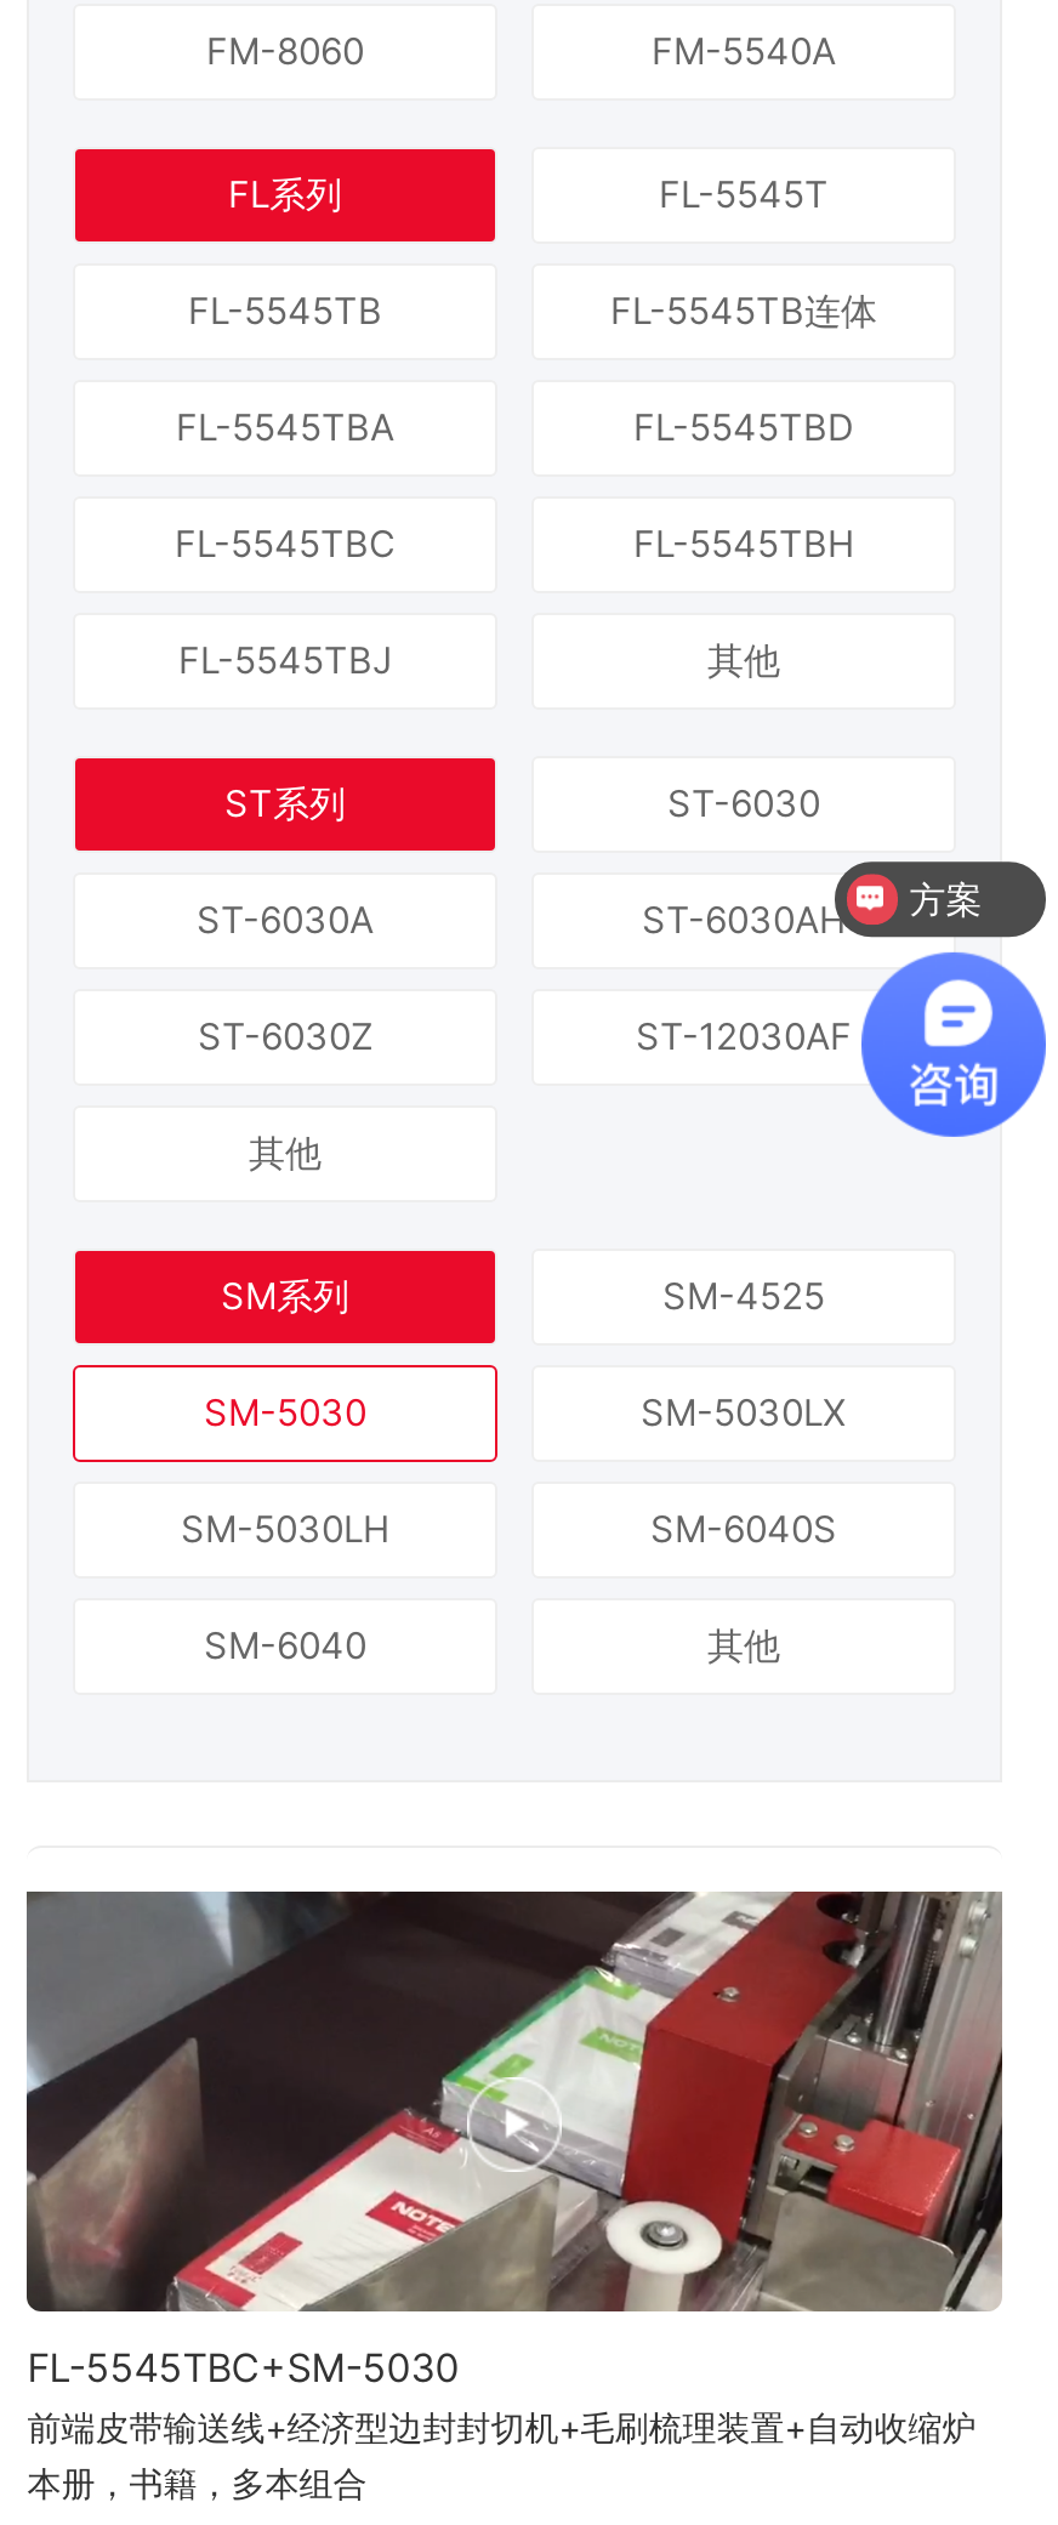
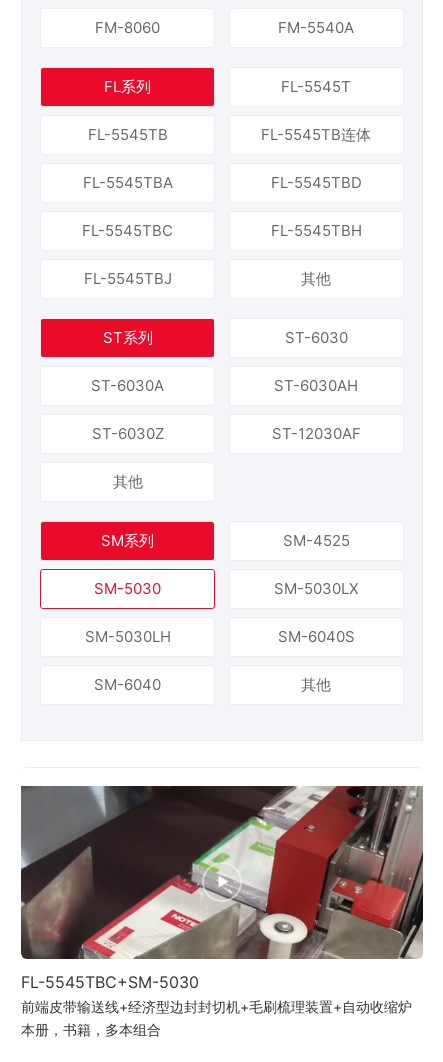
- [image]
- 方案
